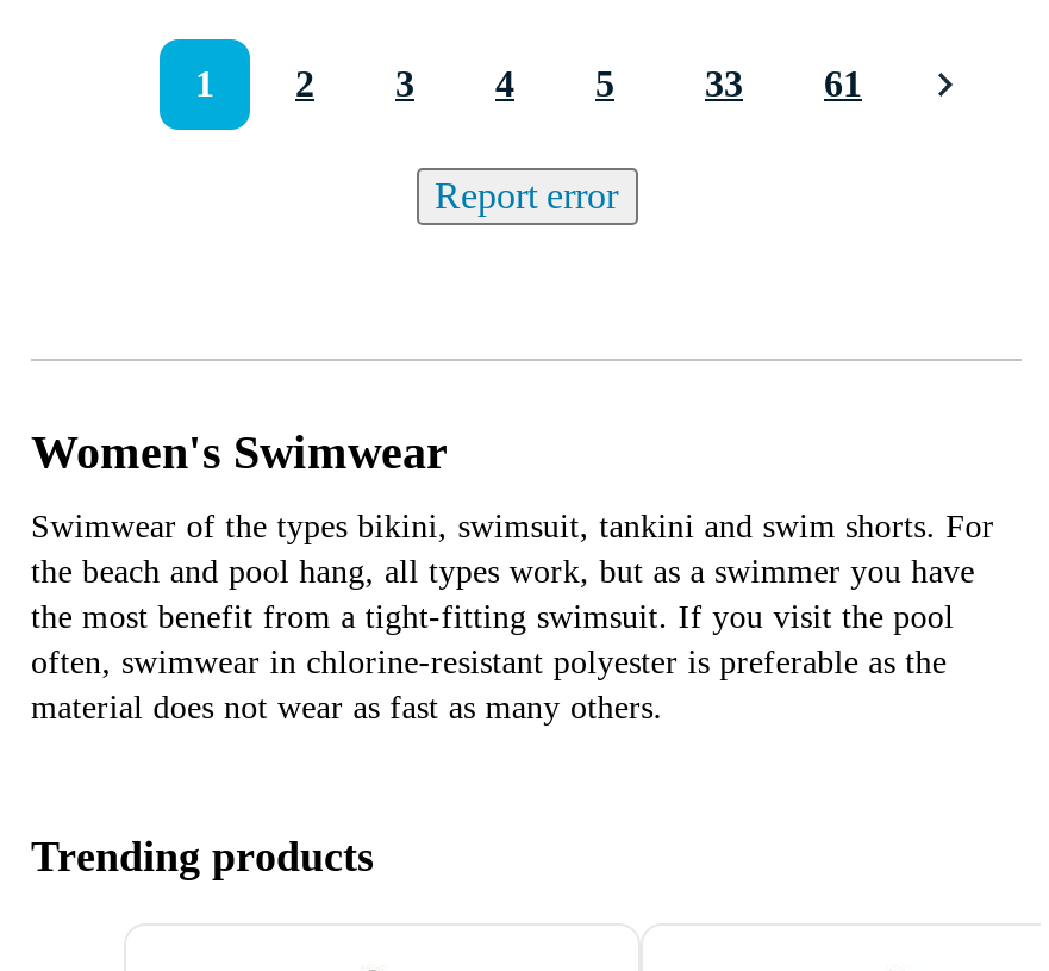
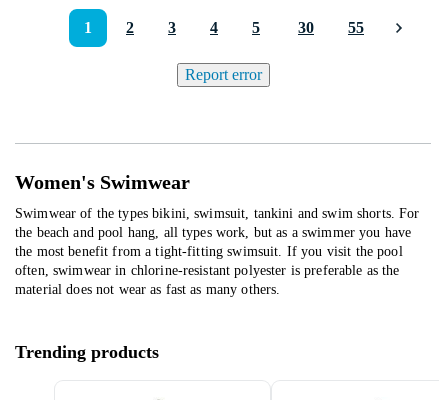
- 33
+ 30

- 61
+ 55
